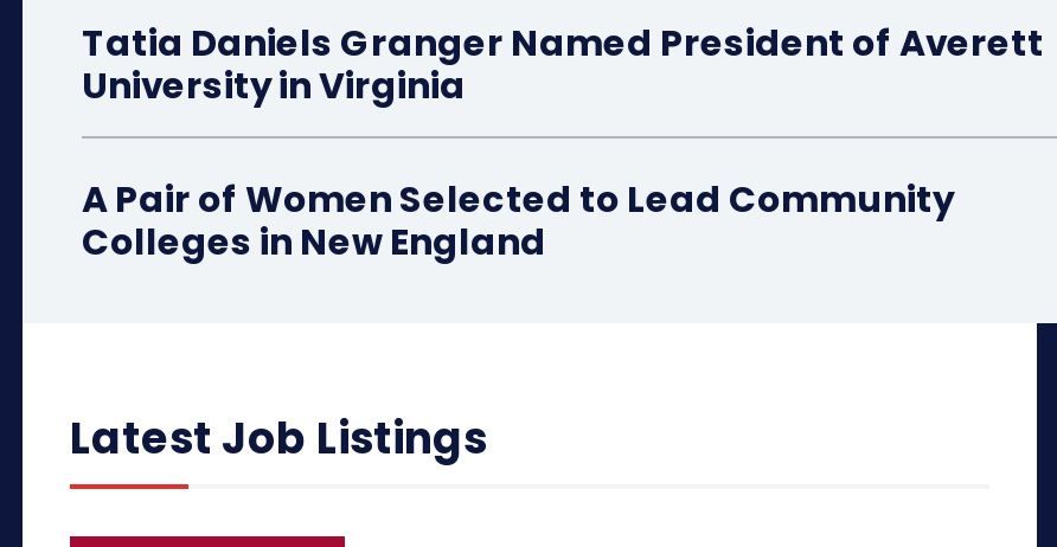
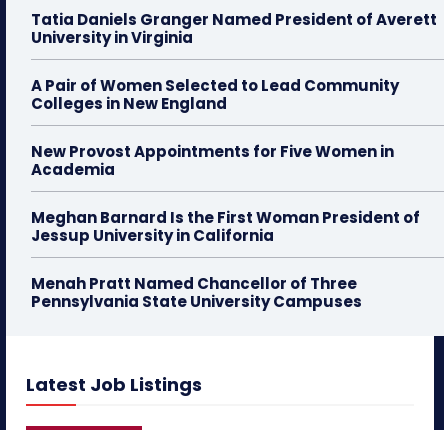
+ New Provost Appointments for Five Women in
+ Academia
+ Meghan Barnard Is the First Woman President of
+ Jessup University in California
+ Menah Pratt Named Chancellor of Three
+ Pennsylvania State University Campuses
